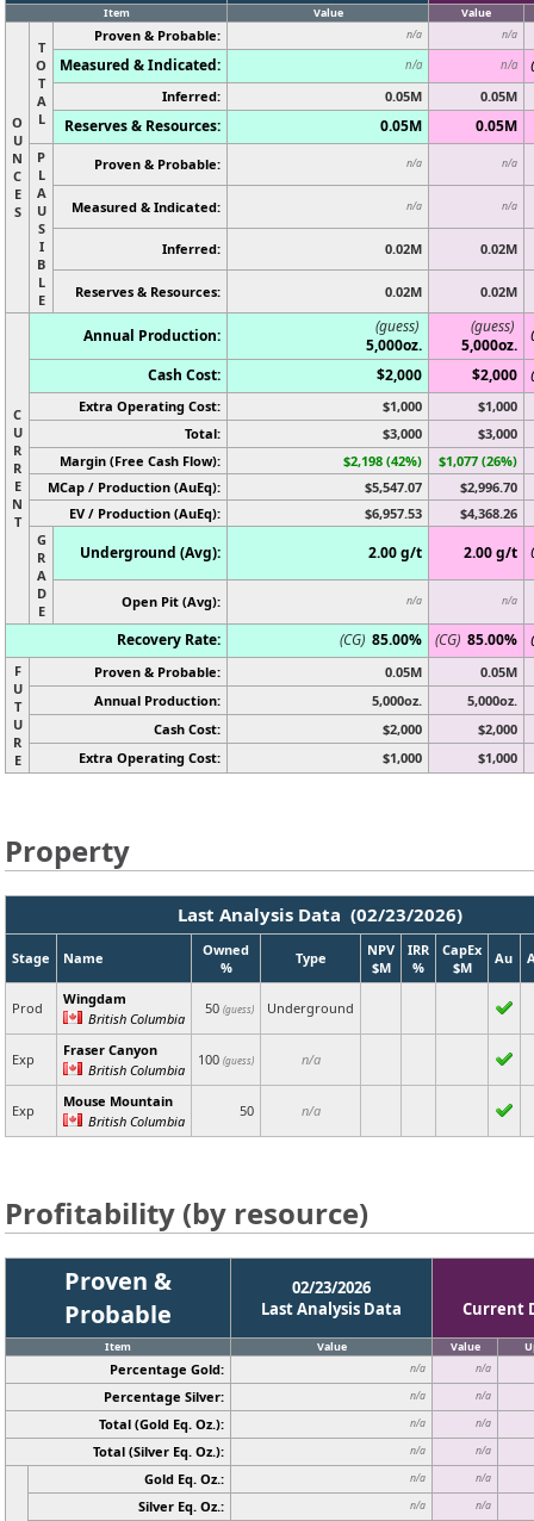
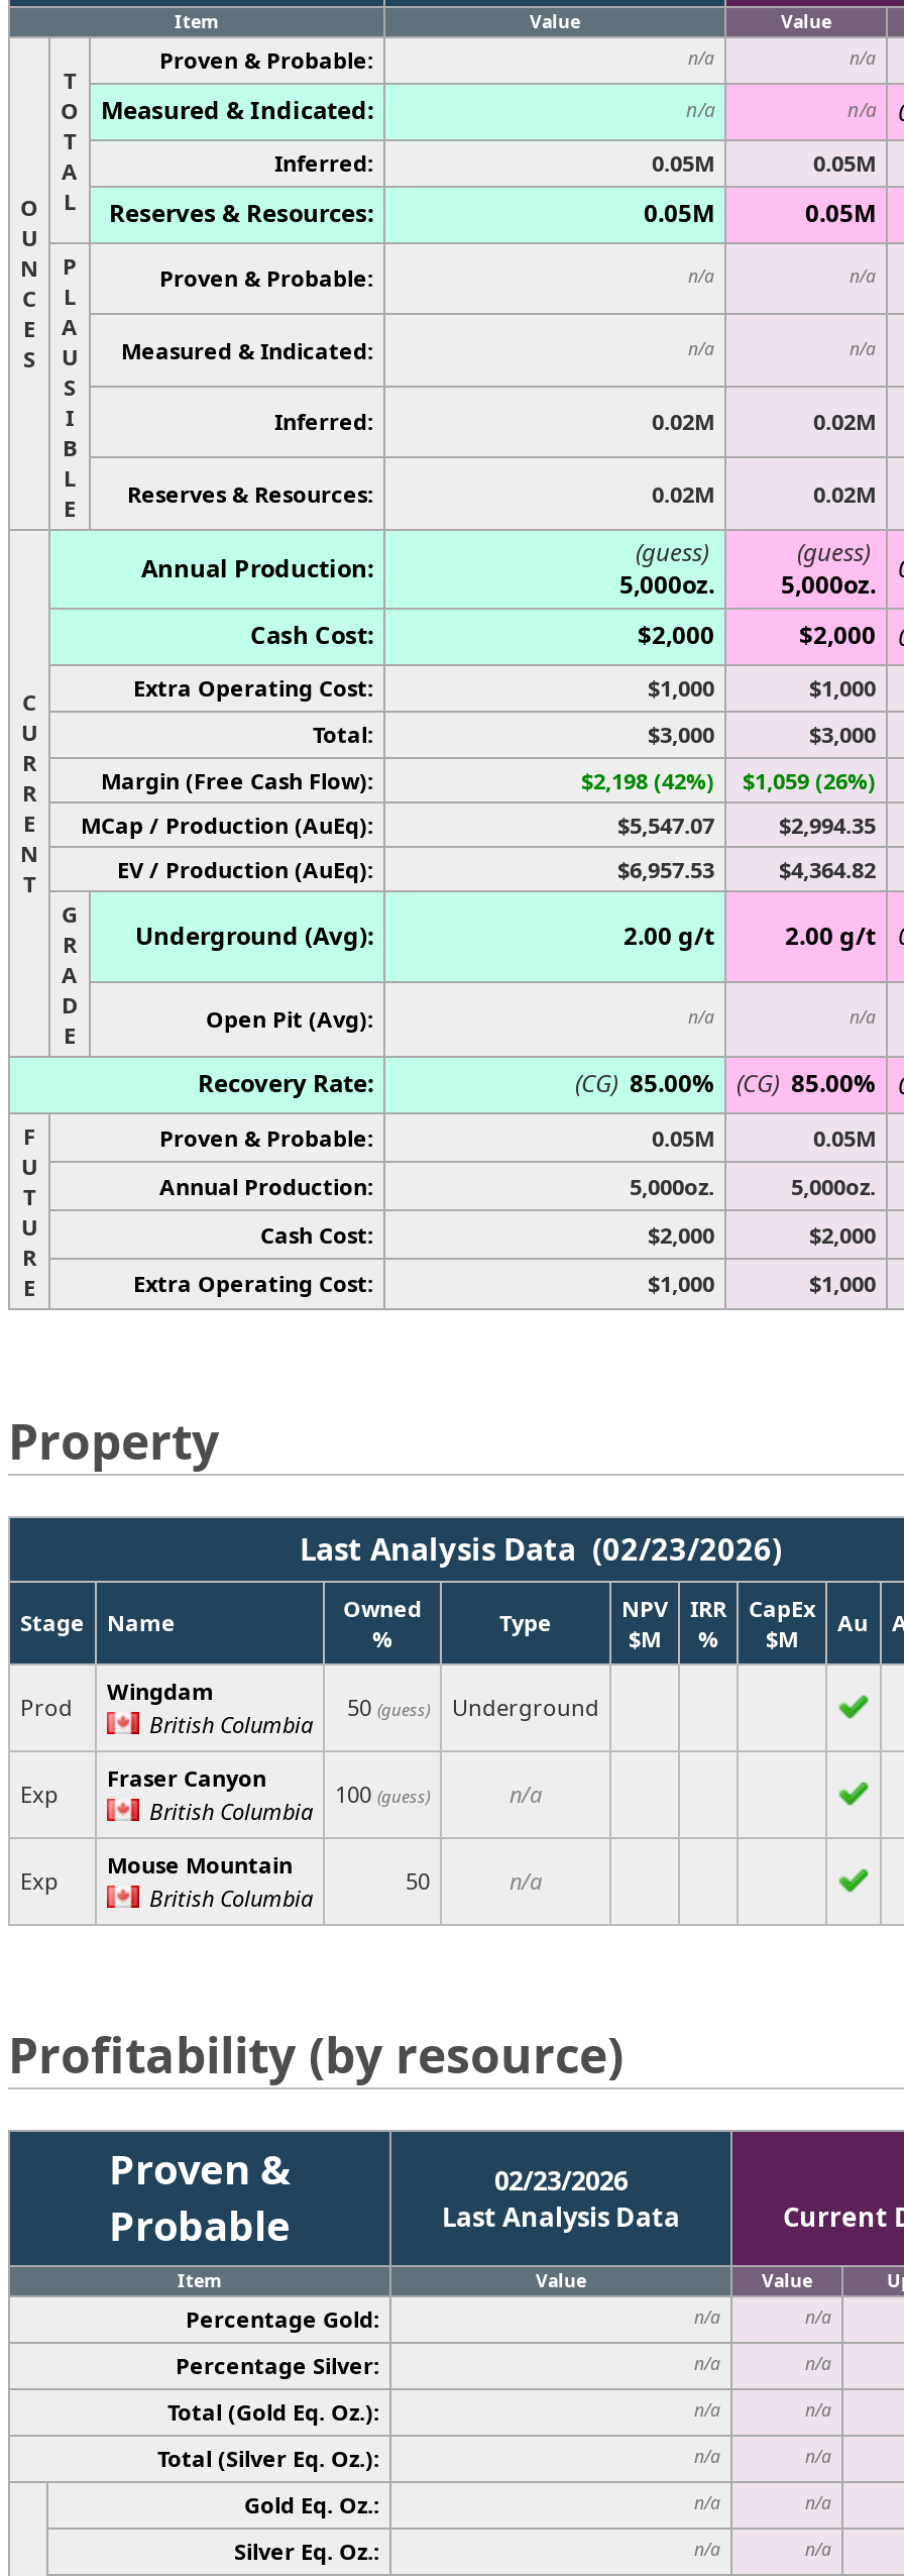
- $2,198 (42%) $1,077 (26%)
+ $2,198 (42%) $1,059 (26%)

- $2,996.70
+ $2,994.35

- $4,368.26
+ $4,364.82
